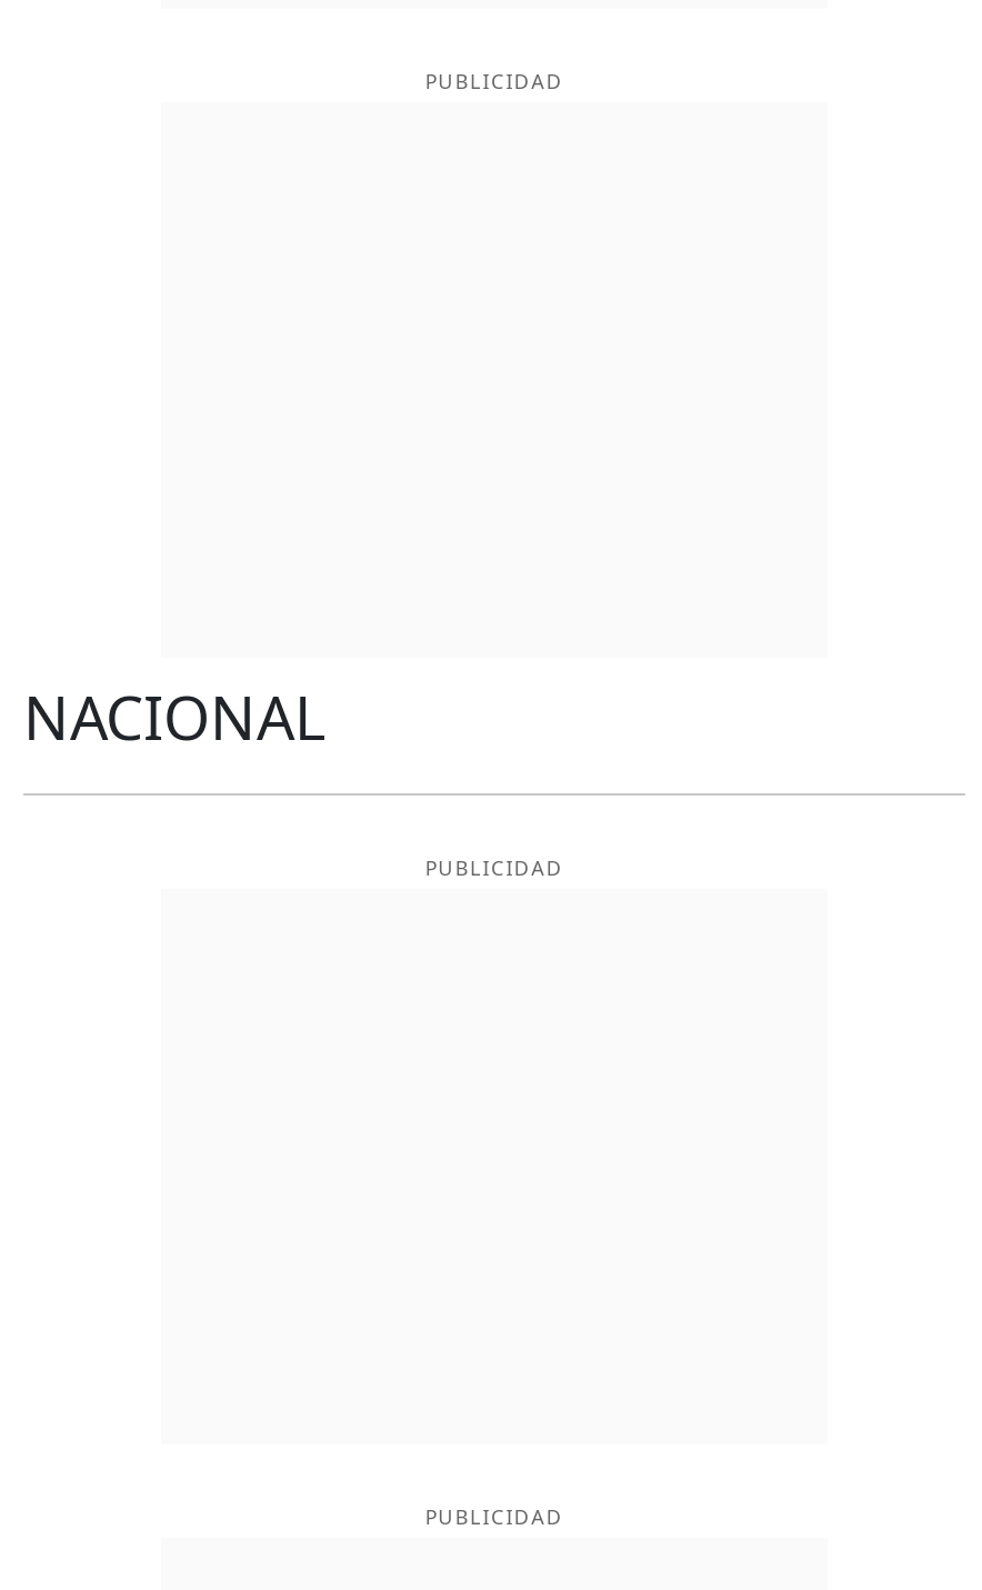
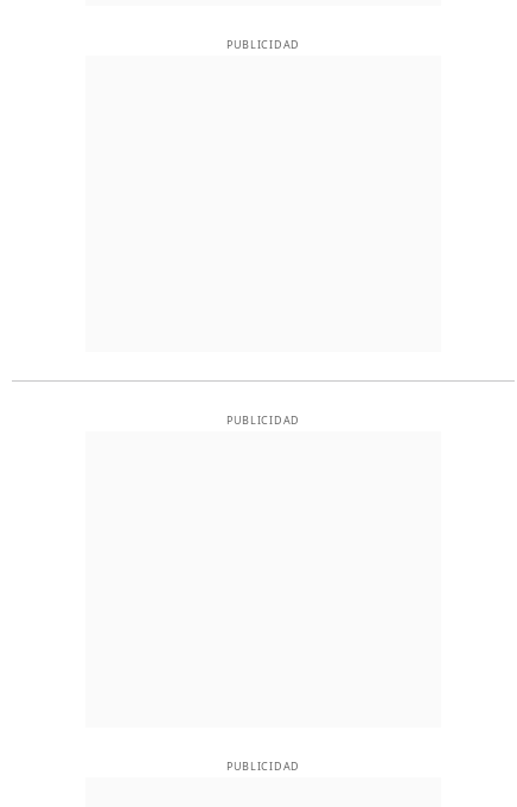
- NACIONAL
